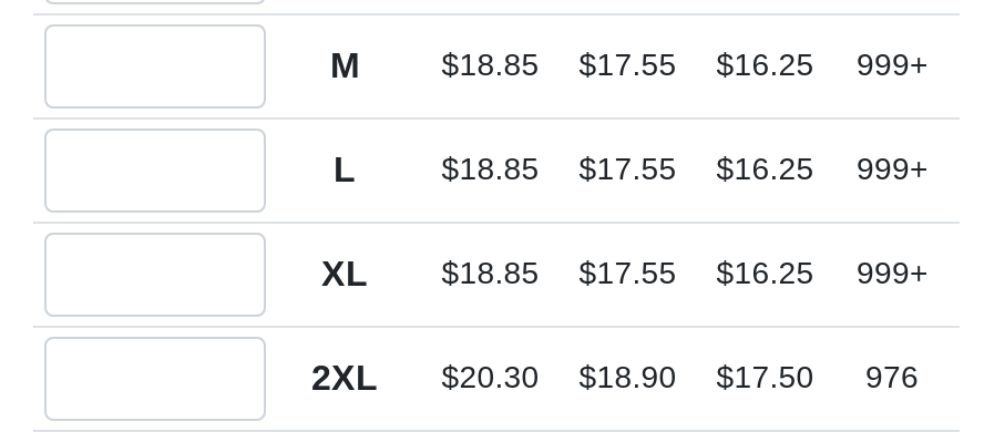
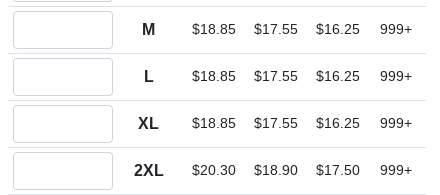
- 2XL $20.30 $18.90 $17.50 976
+ 2XL $20.30 $18.90 $17.50 999+
